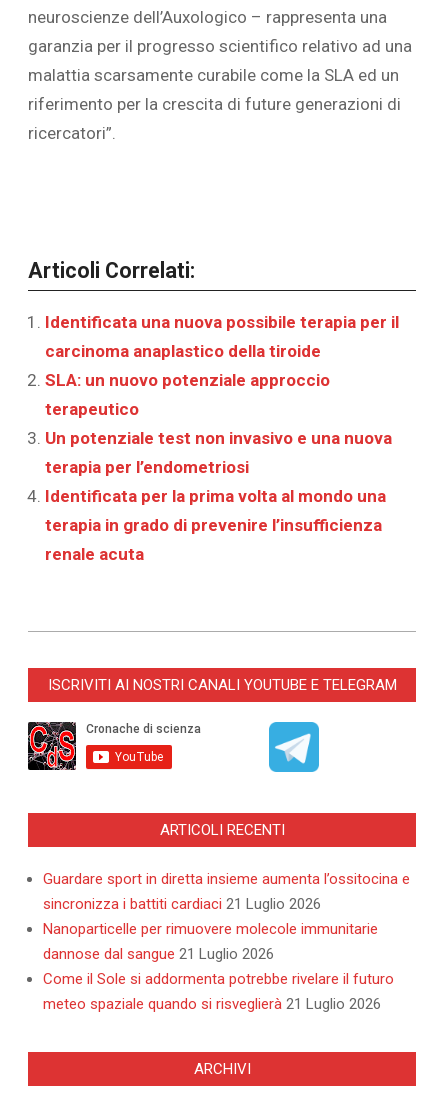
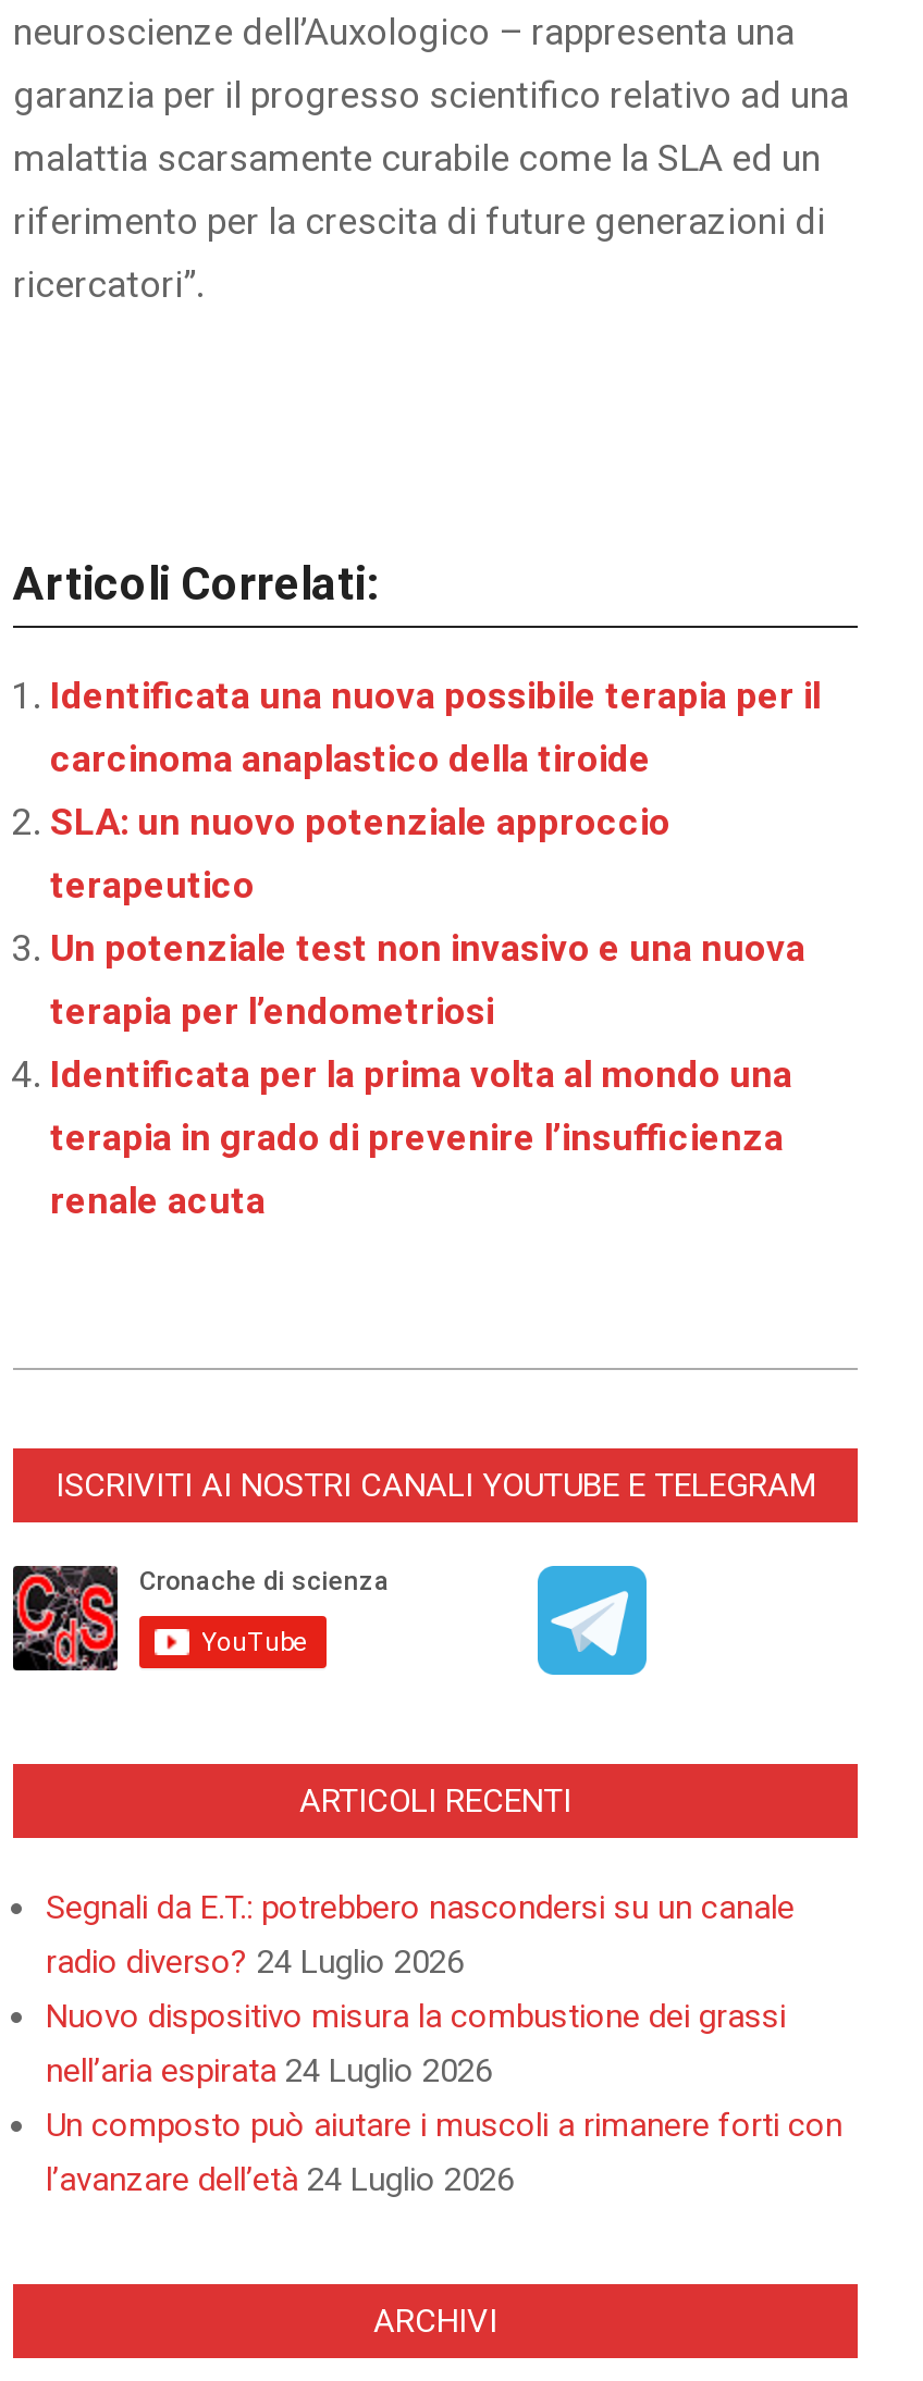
- Guardare sport in diretta insieme aumenta l’ossitocina e
- sincronizza i battiti cardiaci 21 Luglio 2026
- Nanoparticelle per rimuovere molecole immunitarie
- dannose dal sangue 21 Luglio 2026
- Come il Sole si addormenta potrebbe rivelare il futuro
- meteo spaziale quando si risveglierà 21 Luglio 2026
+ Segnali da E.T.: potrebbero nascondersi su un canale
+ radio diverso? 24 Luglio 2026
+ Nuovo dispositivo misura la combustione dei grassi
+ nell’aria espirata 24 Luglio 2026
+ Un composto può aiutare i muscoli a rimanere forti con
+ l’avanzare dell’età 24 Luglio 2026
